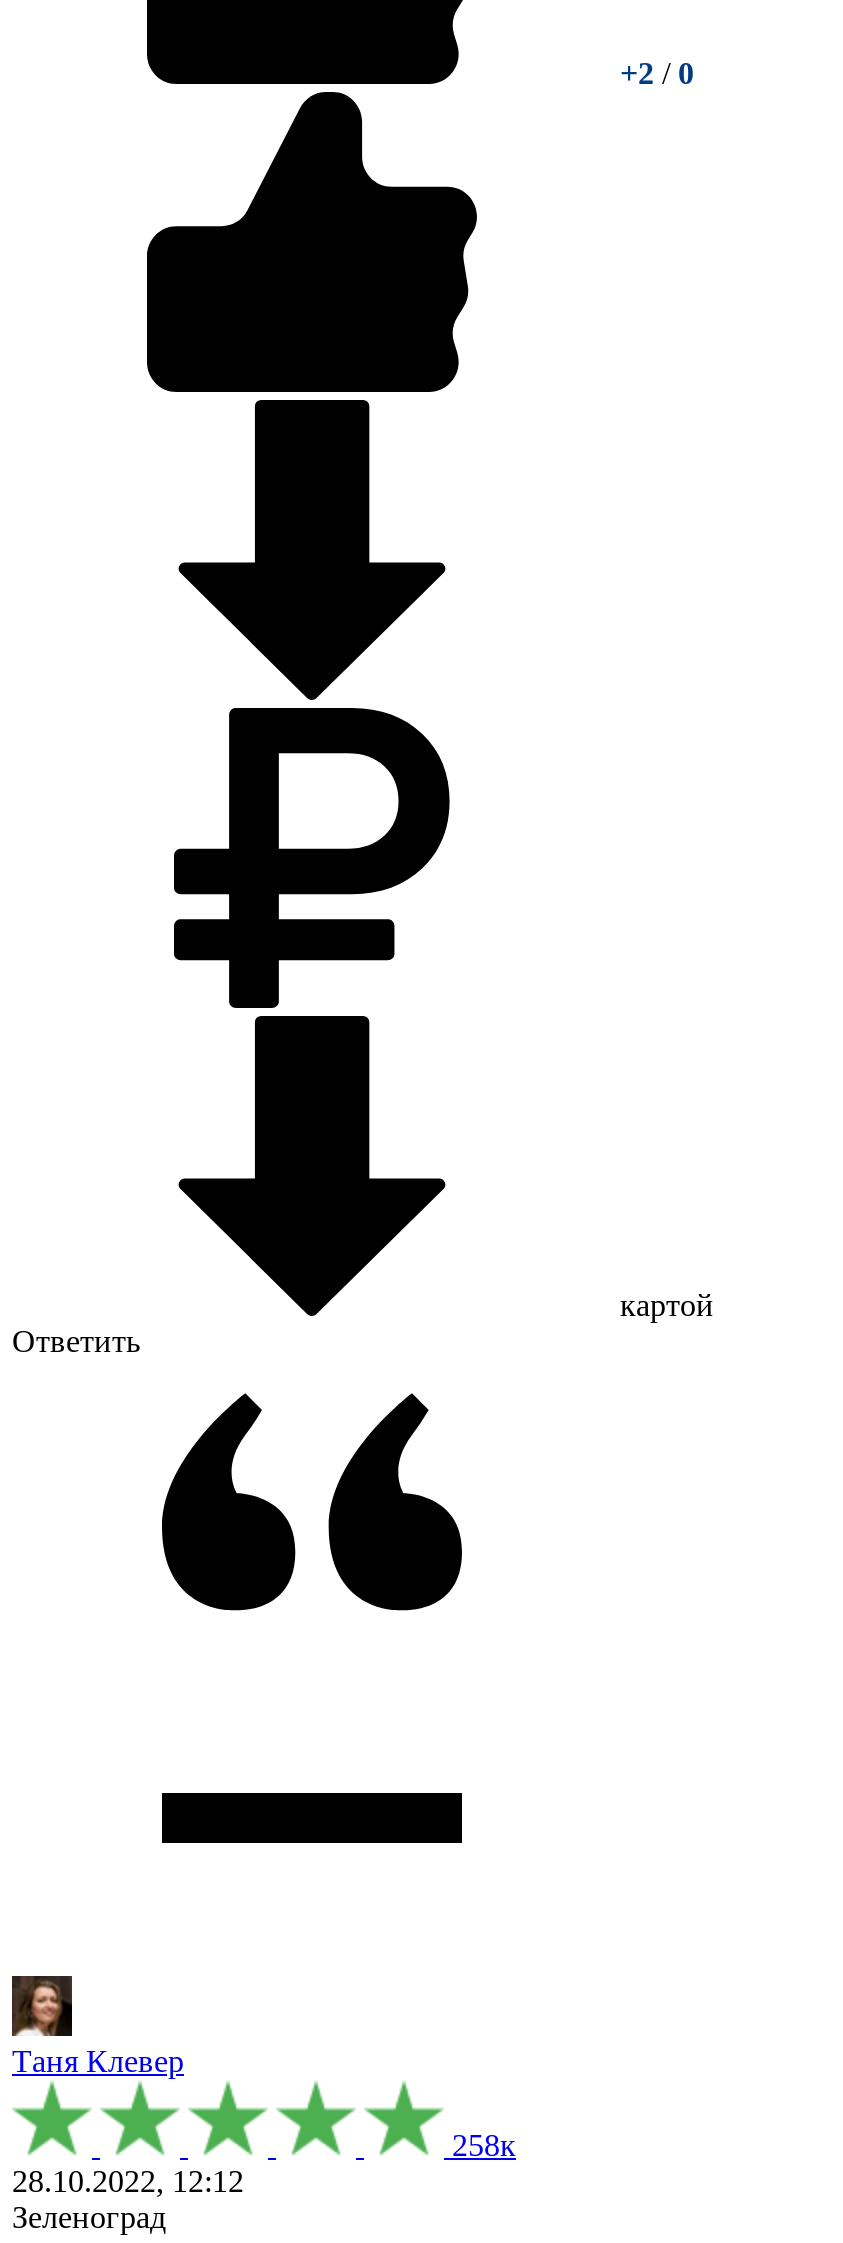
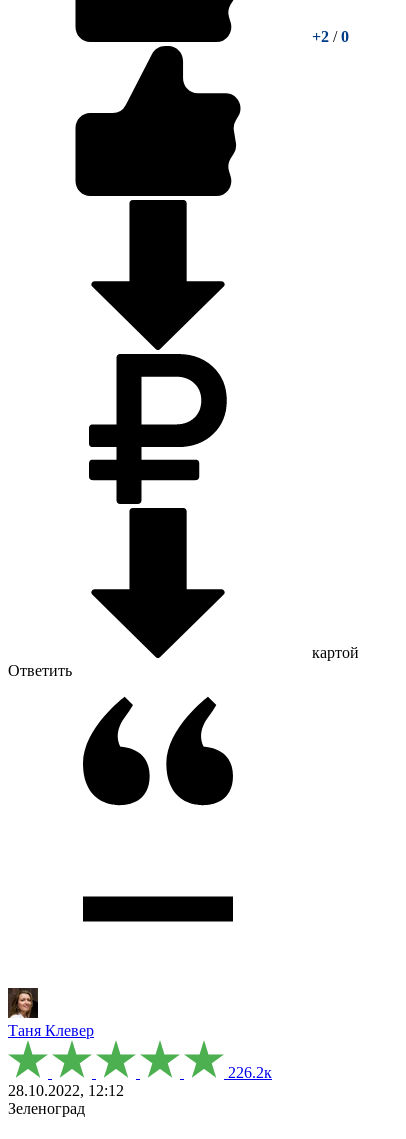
- 258к
+ 226.2к
